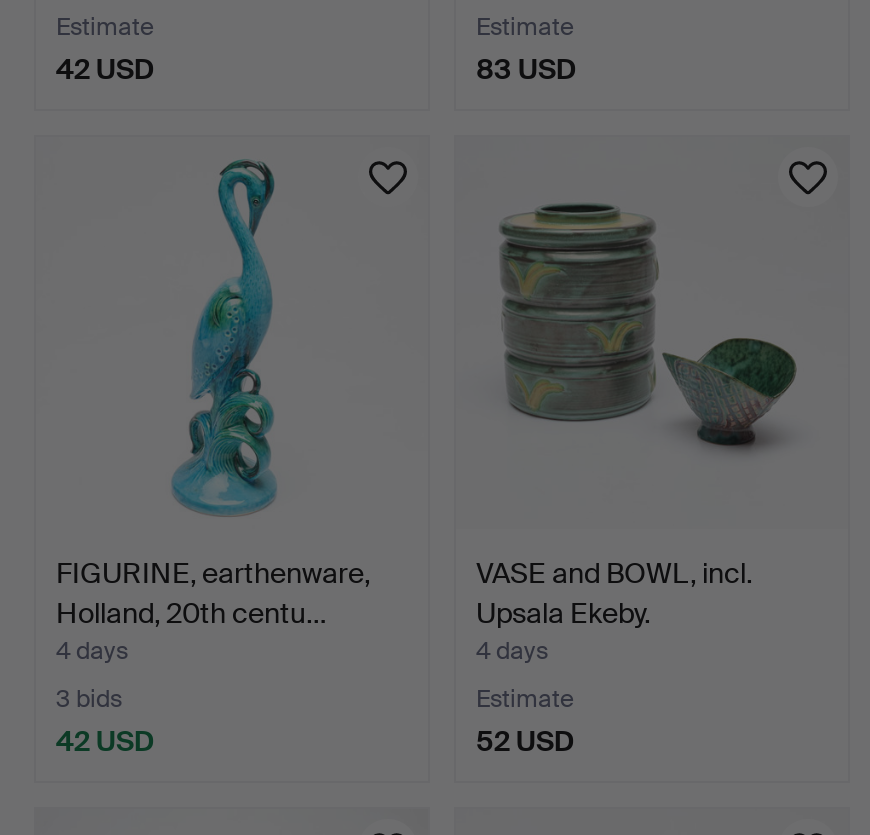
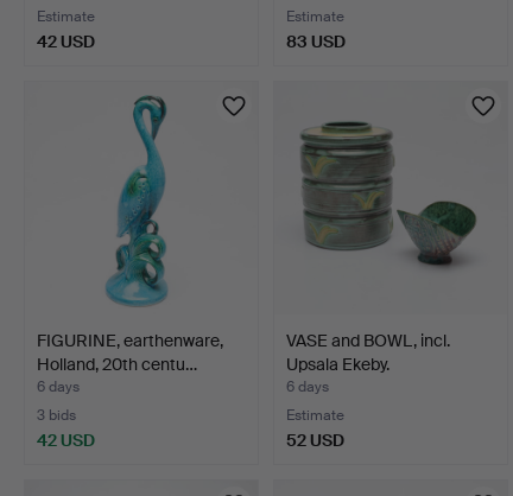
- 4 days
+ 6 days

- 4 days
+ 6 days
